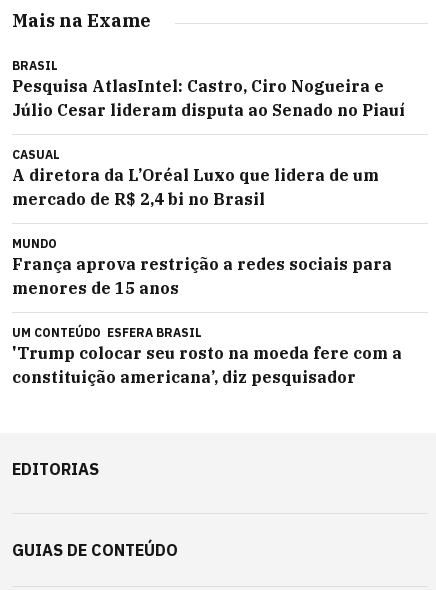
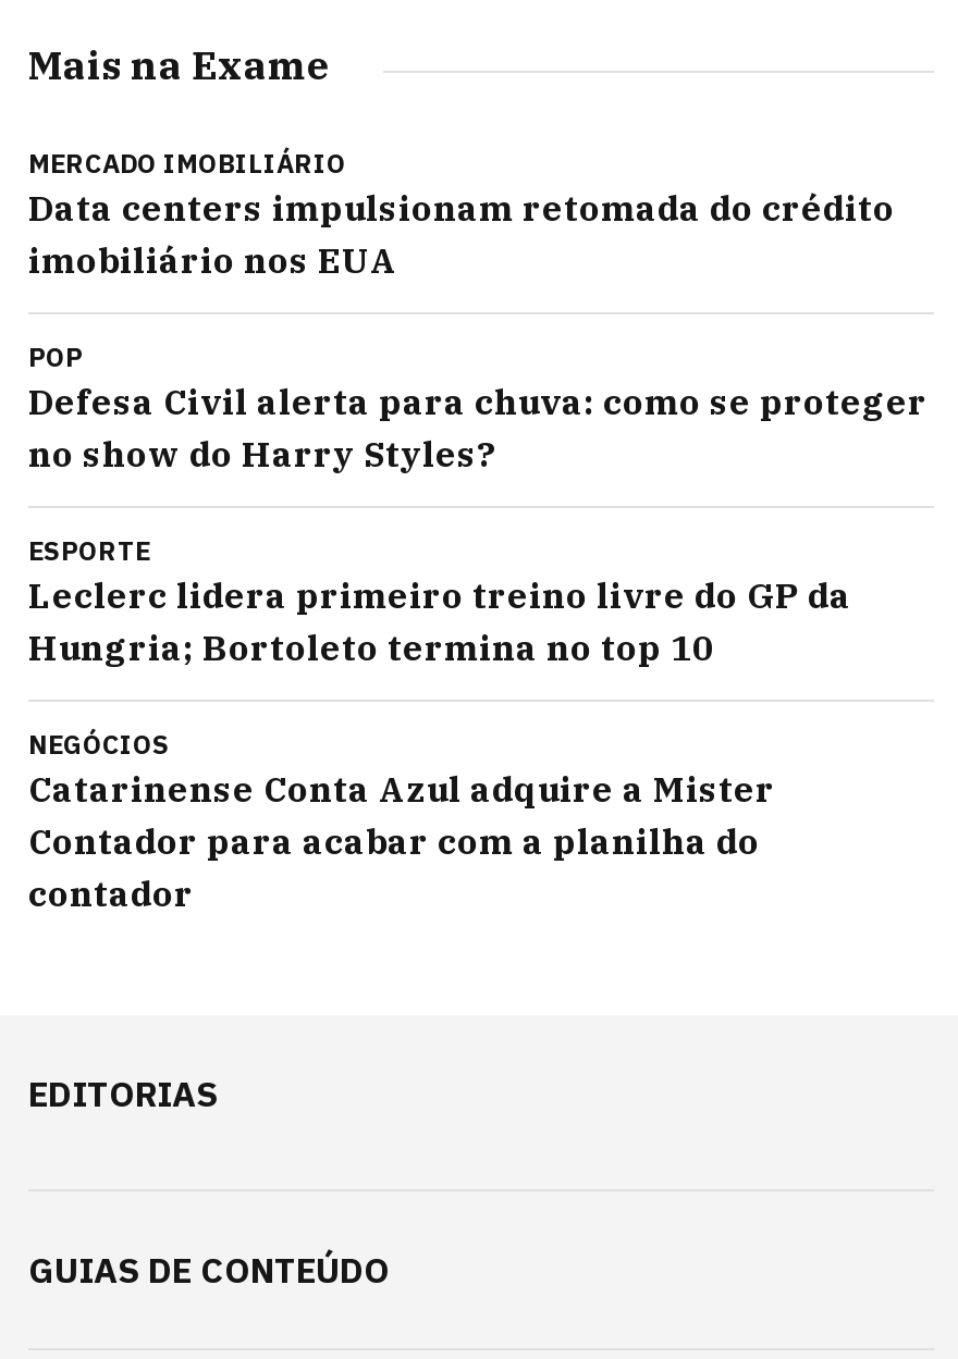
- BRASIL
- Pesquisa AtlasIntel: Castro, Ciro Nogueira e
- Júlio Cesar lideram disputa ao Senado no Piauí
+ MERCADO IMOBILIÁRIO
+ Data centers impulsionam retomada do crédito
+ imobiliário nos EUA

- CASUAL
- A diretora da L’Oréal Luxo que lidera de um
- mercado de R$ 2,4 bi no Brasil
+ POP
+ Defesa Civil alerta para chuva: como se proteger
+ no show do Harry Styles?

- MUNDO
- França aprova restrição a redes sociais para
- menores de 15 anos
+ ESPORTE
+ Leclerc lidera primeiro treino livre do GP da
+ Hungria; Bortoleto termina no top 10

- UM CONTEÚDO ESFERA BRASIL
- 'Trump colocar seu rosto na moeda fere com a
- constituição americana’, diz pesquisador
+ NEGÓCIOS
+ Catarinense Conta Azul adquire a Mister
+ Contador para acabar com a planilha do
+ contador
